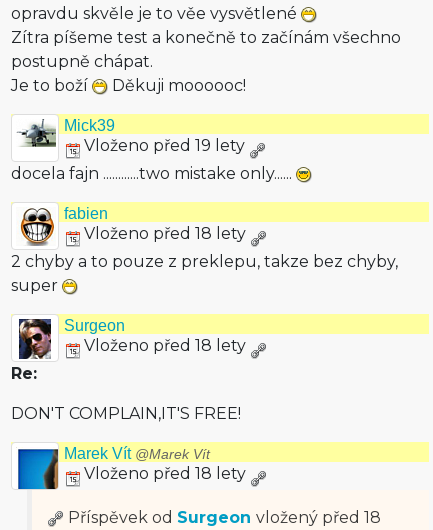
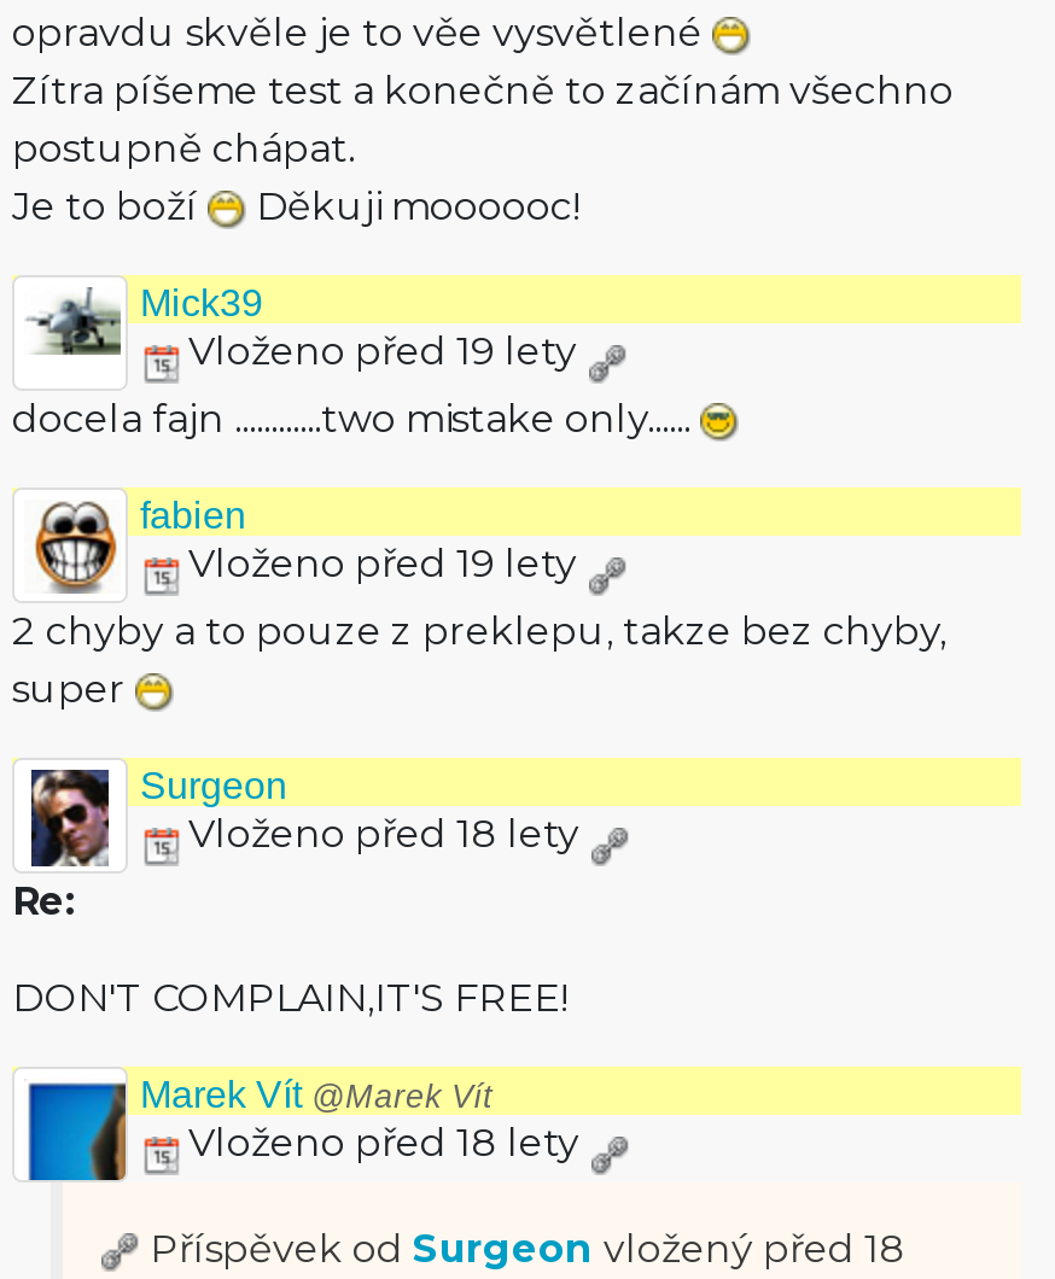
- Vloženo před 18 lety
+ Vloženo před 19 lety
